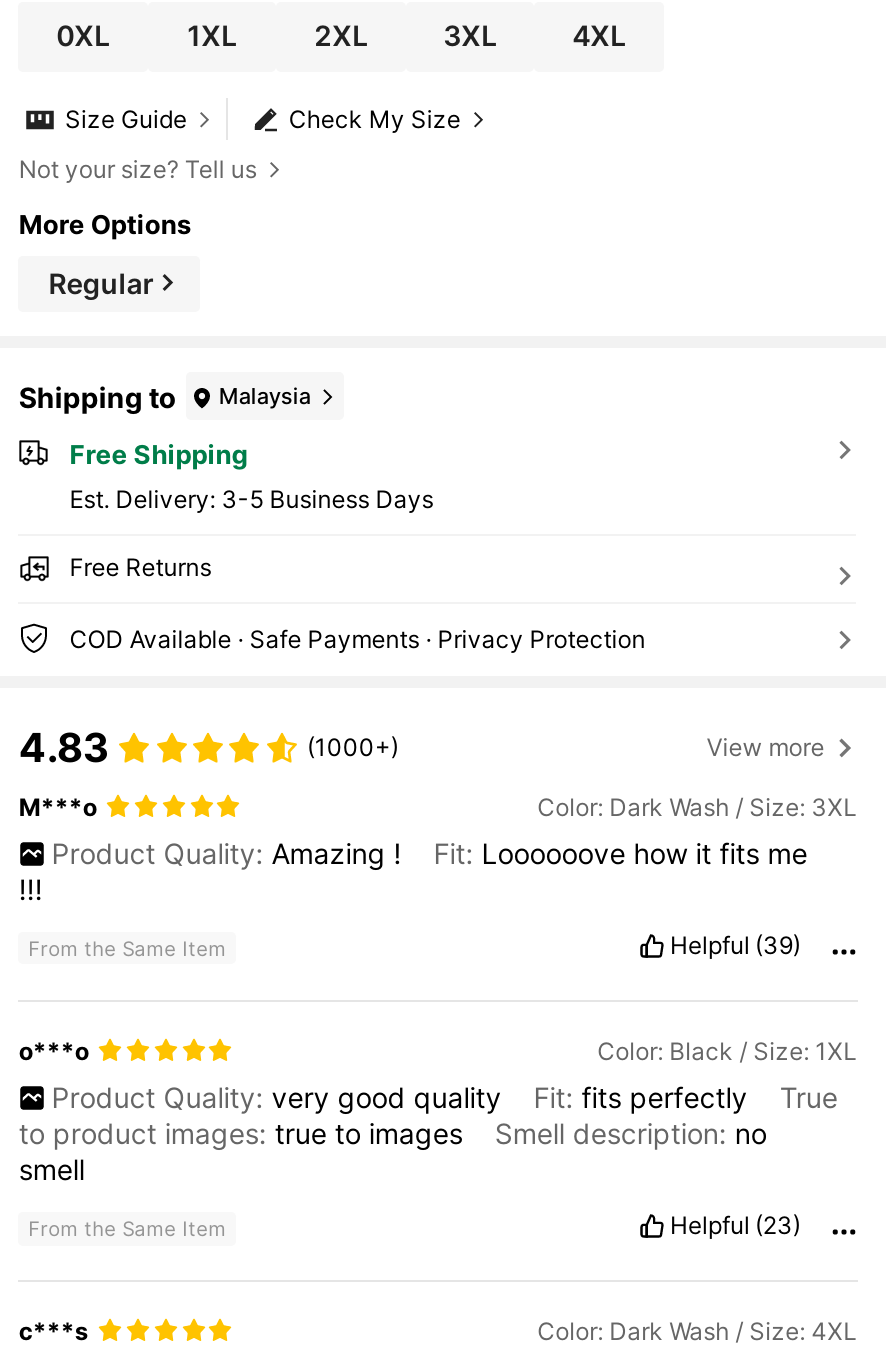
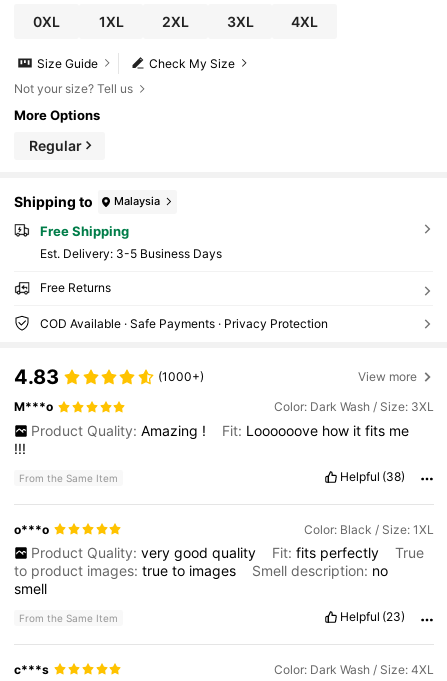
- Helpful (39)
+ Helpful (38)
